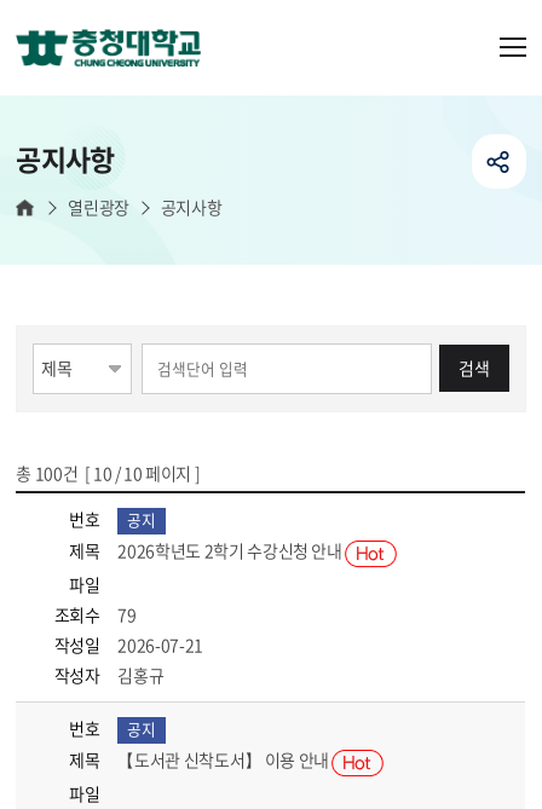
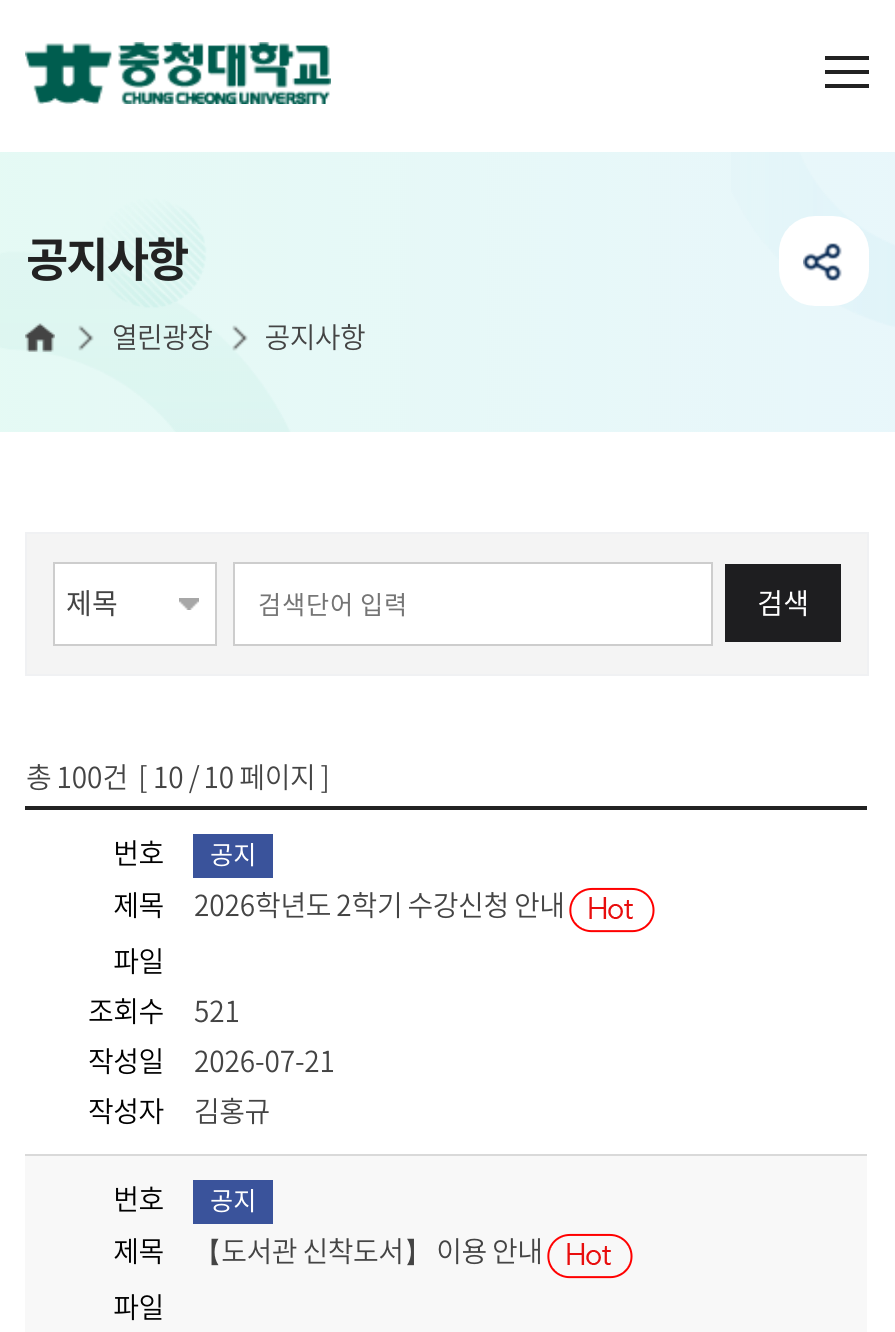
- 조회수 79
+ 조회수 521
